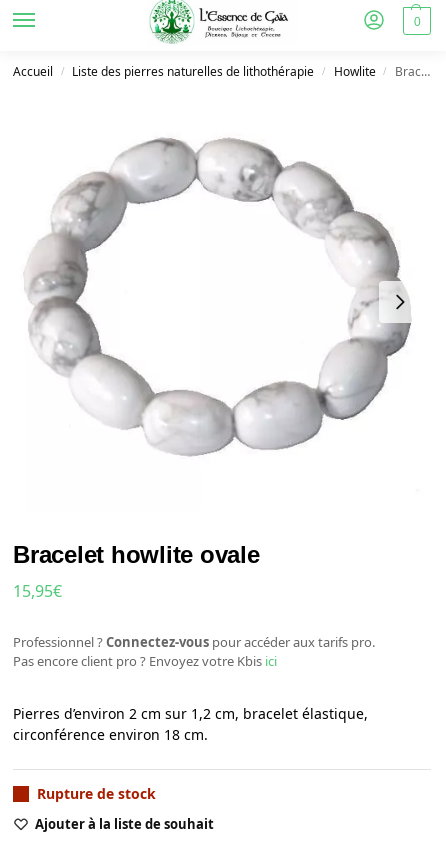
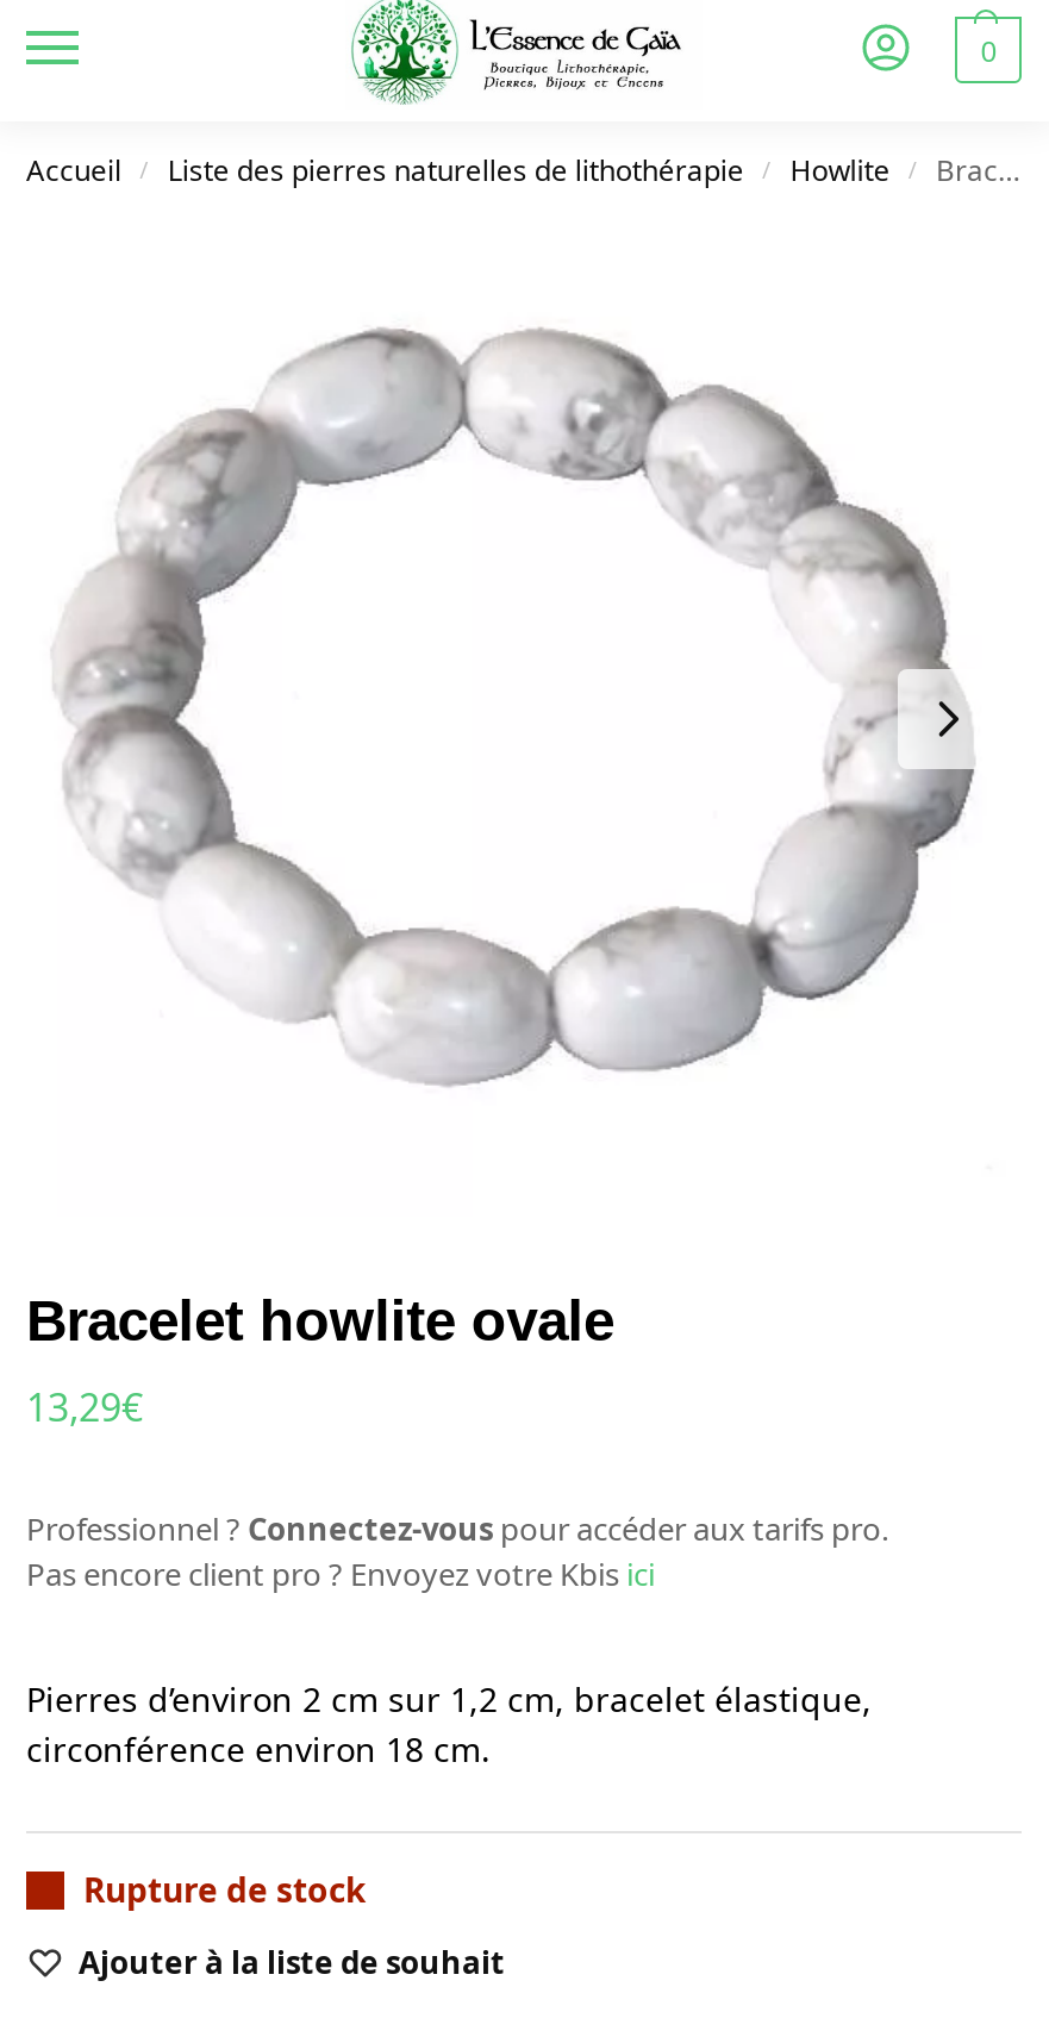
- 15,95€
+ 13,29€
